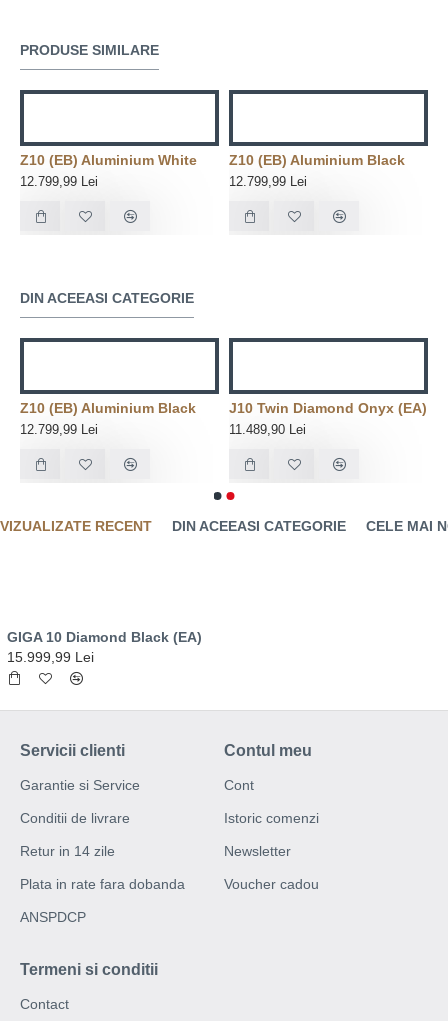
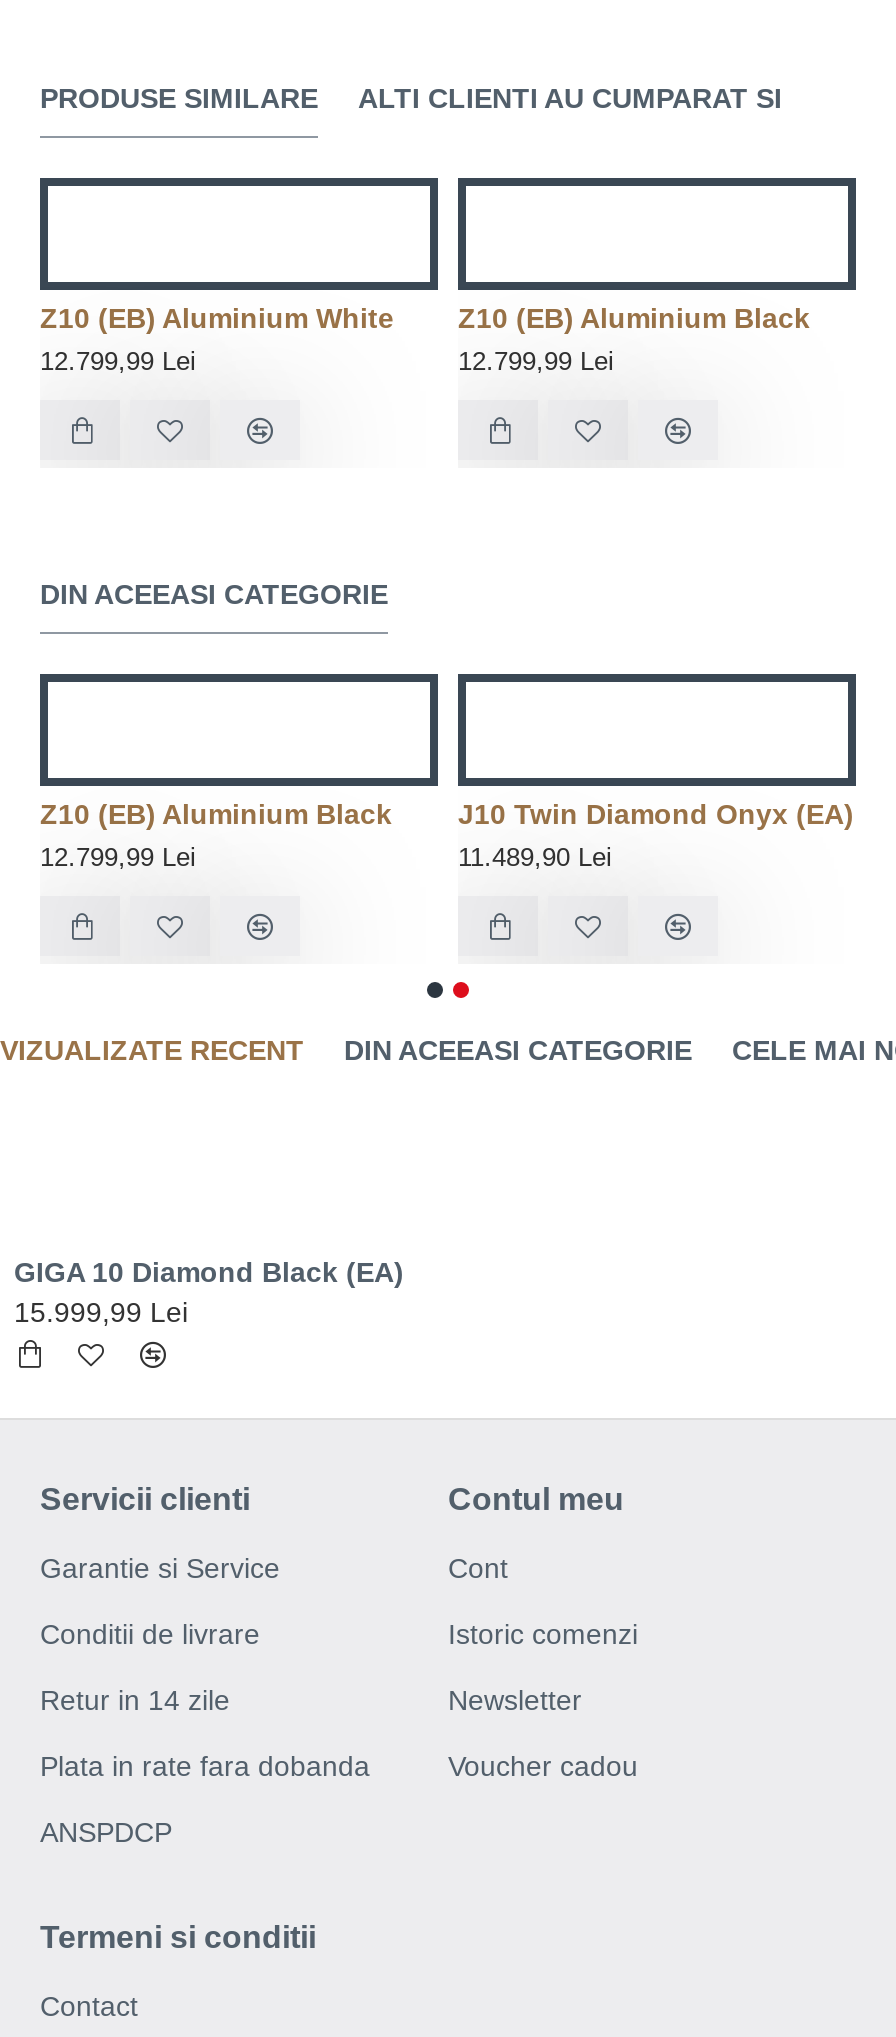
+ ALTI CLIENTI AU CUMPARAT SI
